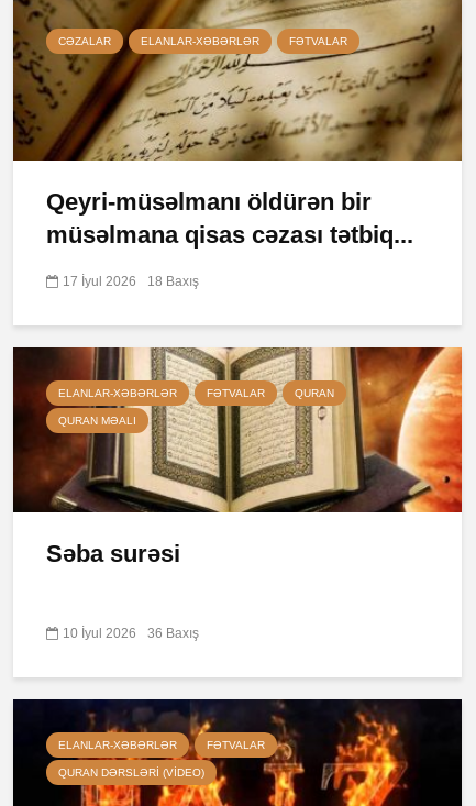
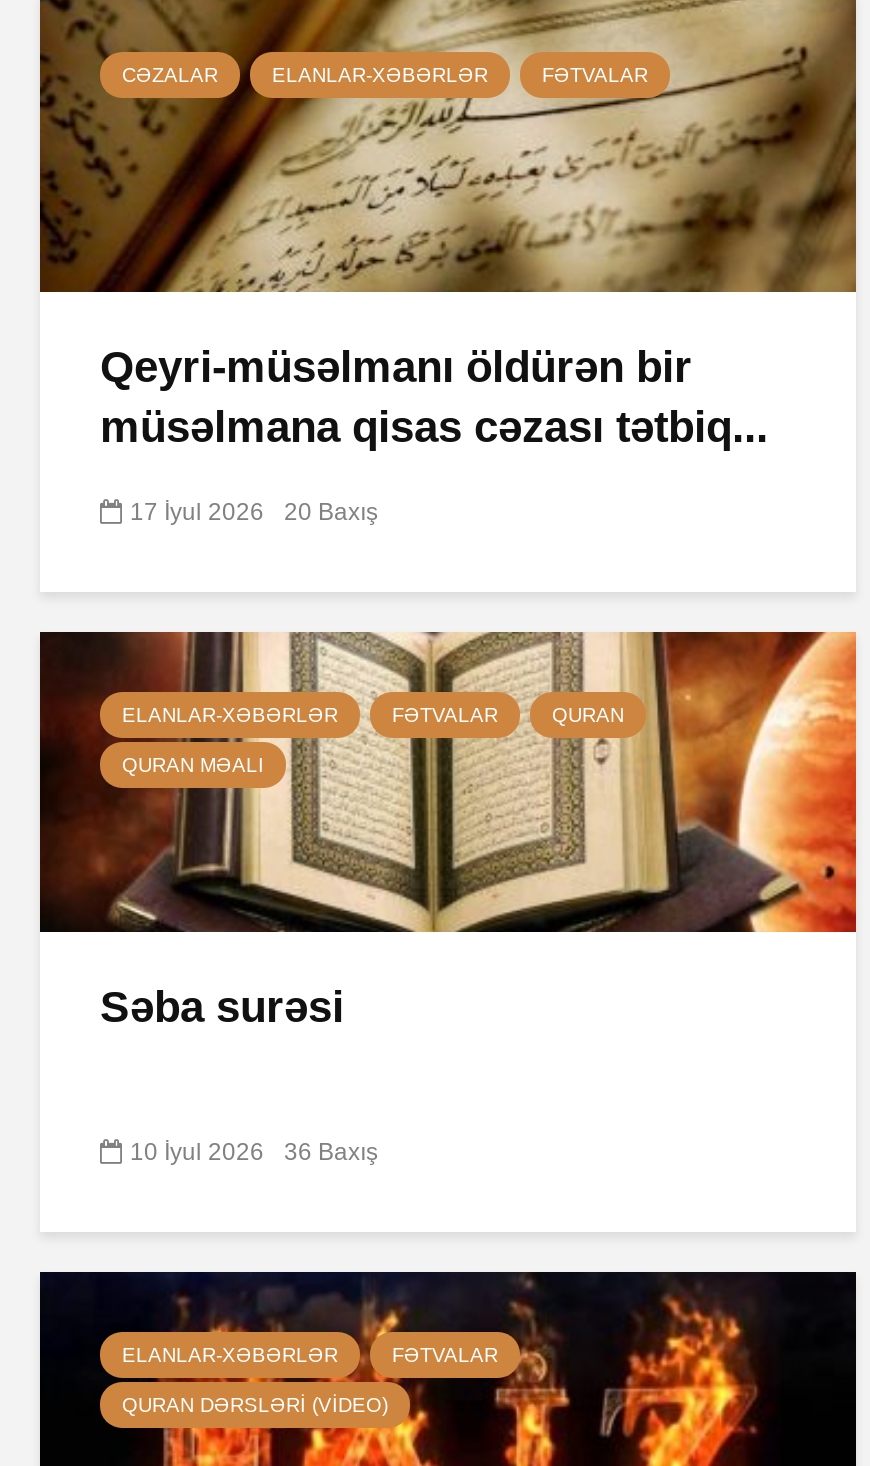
- 17 İyul 2026 18 Baxış
+ 17 İyul 2026 20 Baxış
